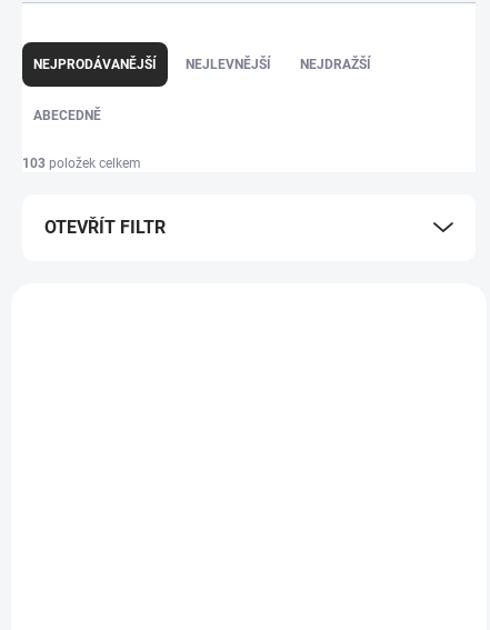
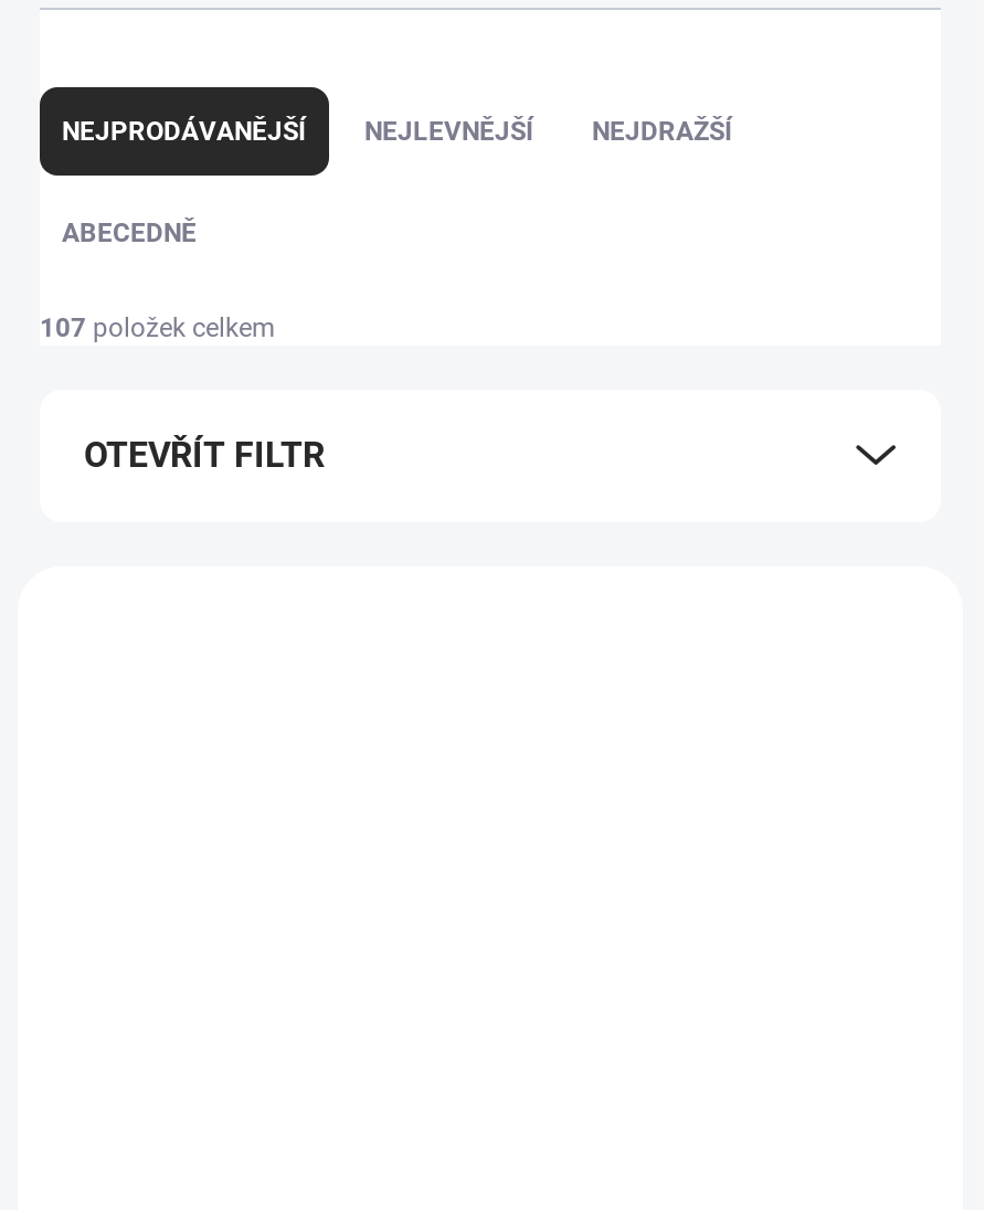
- 103 položek celkem
+ 107 položek celkem
